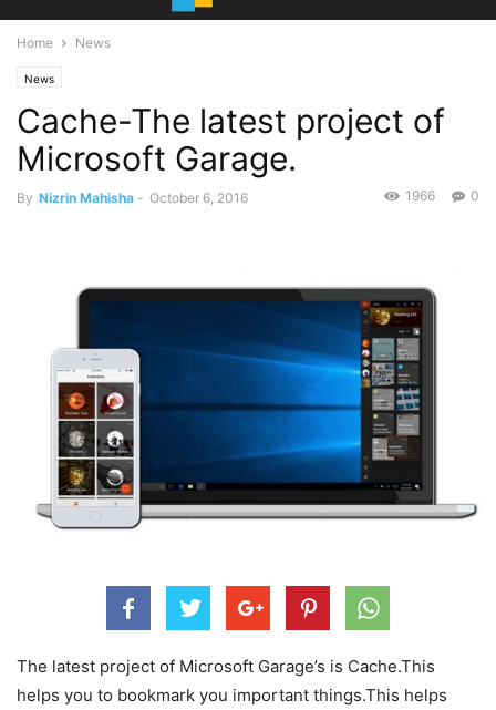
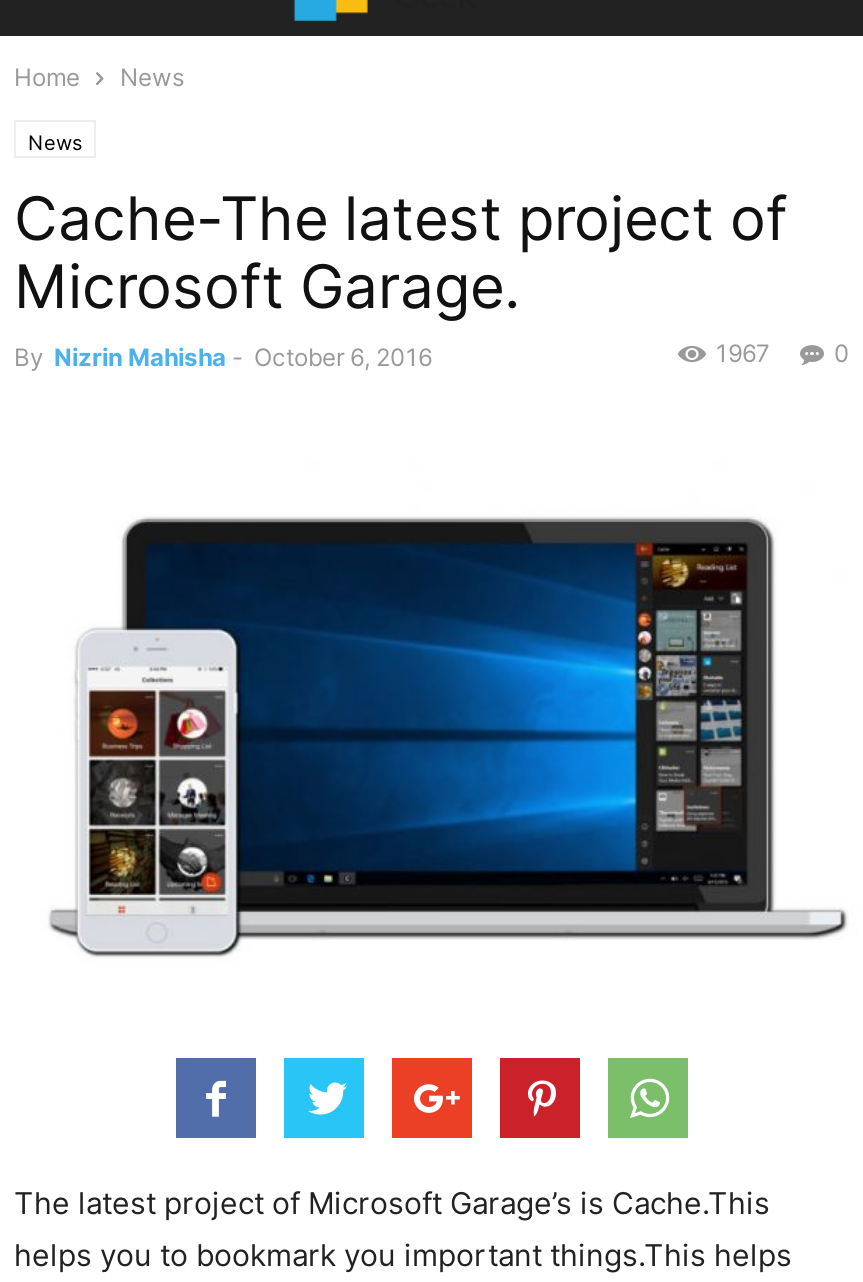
- 1966
+ 1967
